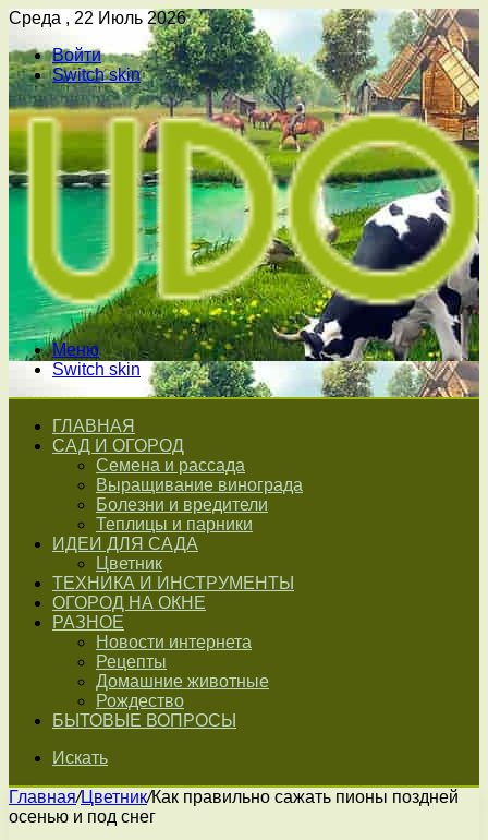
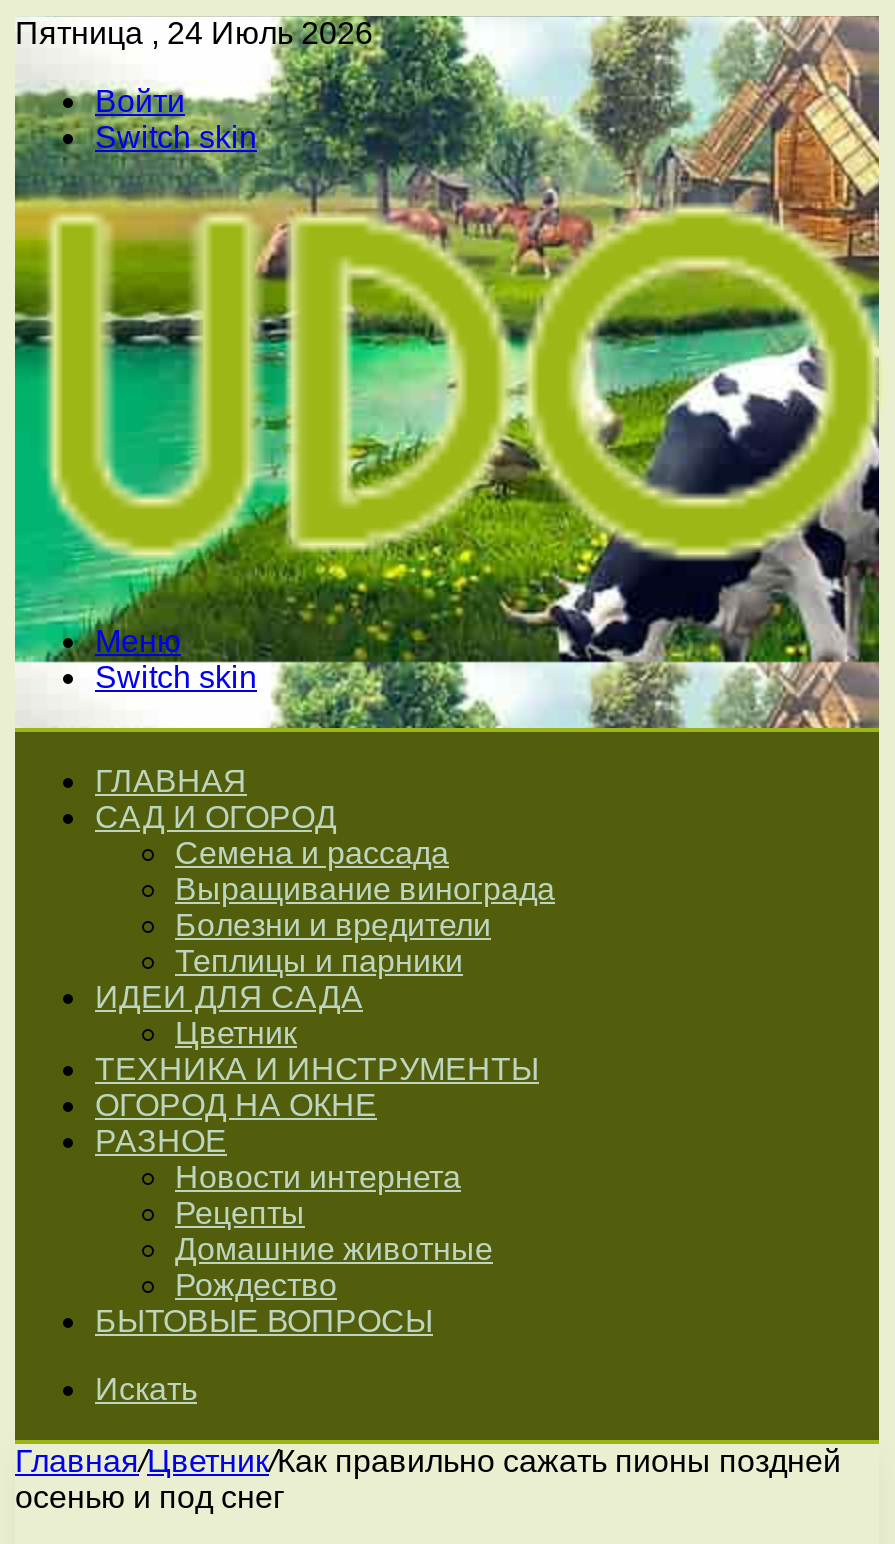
- Среда , 22 Июль 2026
+ Пятница , 24 Июль 2026
